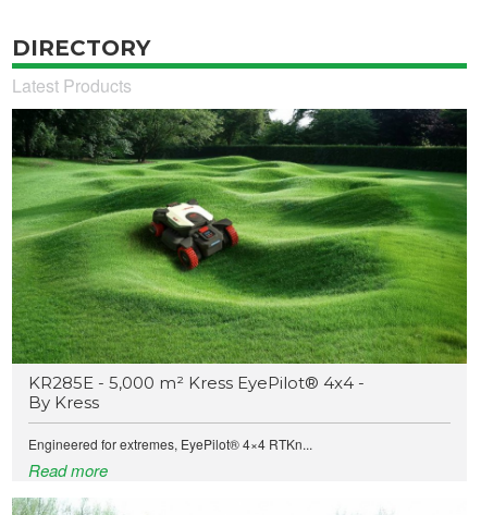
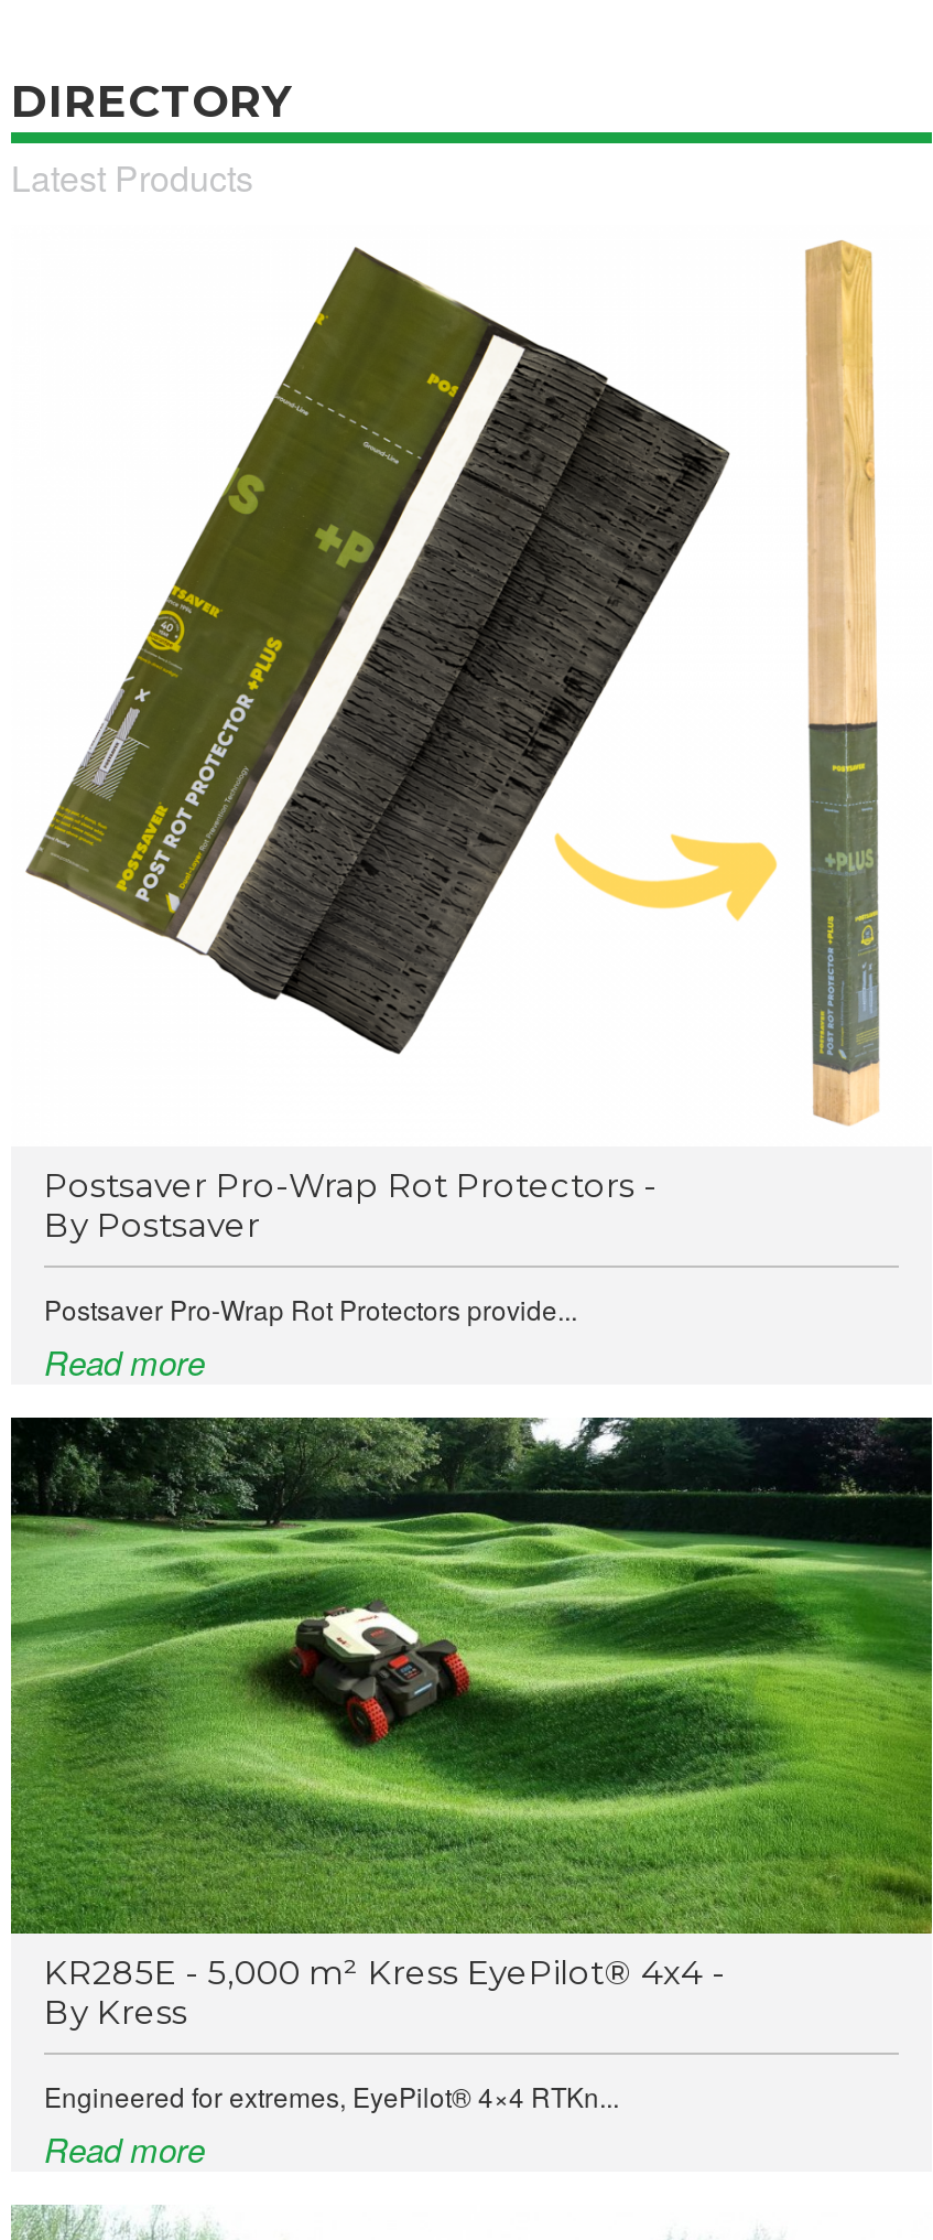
+ [image]

+ Postsaver Pro-Wrap Rot Protectors -
+ By Postsaver
+ Postsaver Pro-Wrap Rot Protectors provide...
+ Read more

+ [image]
